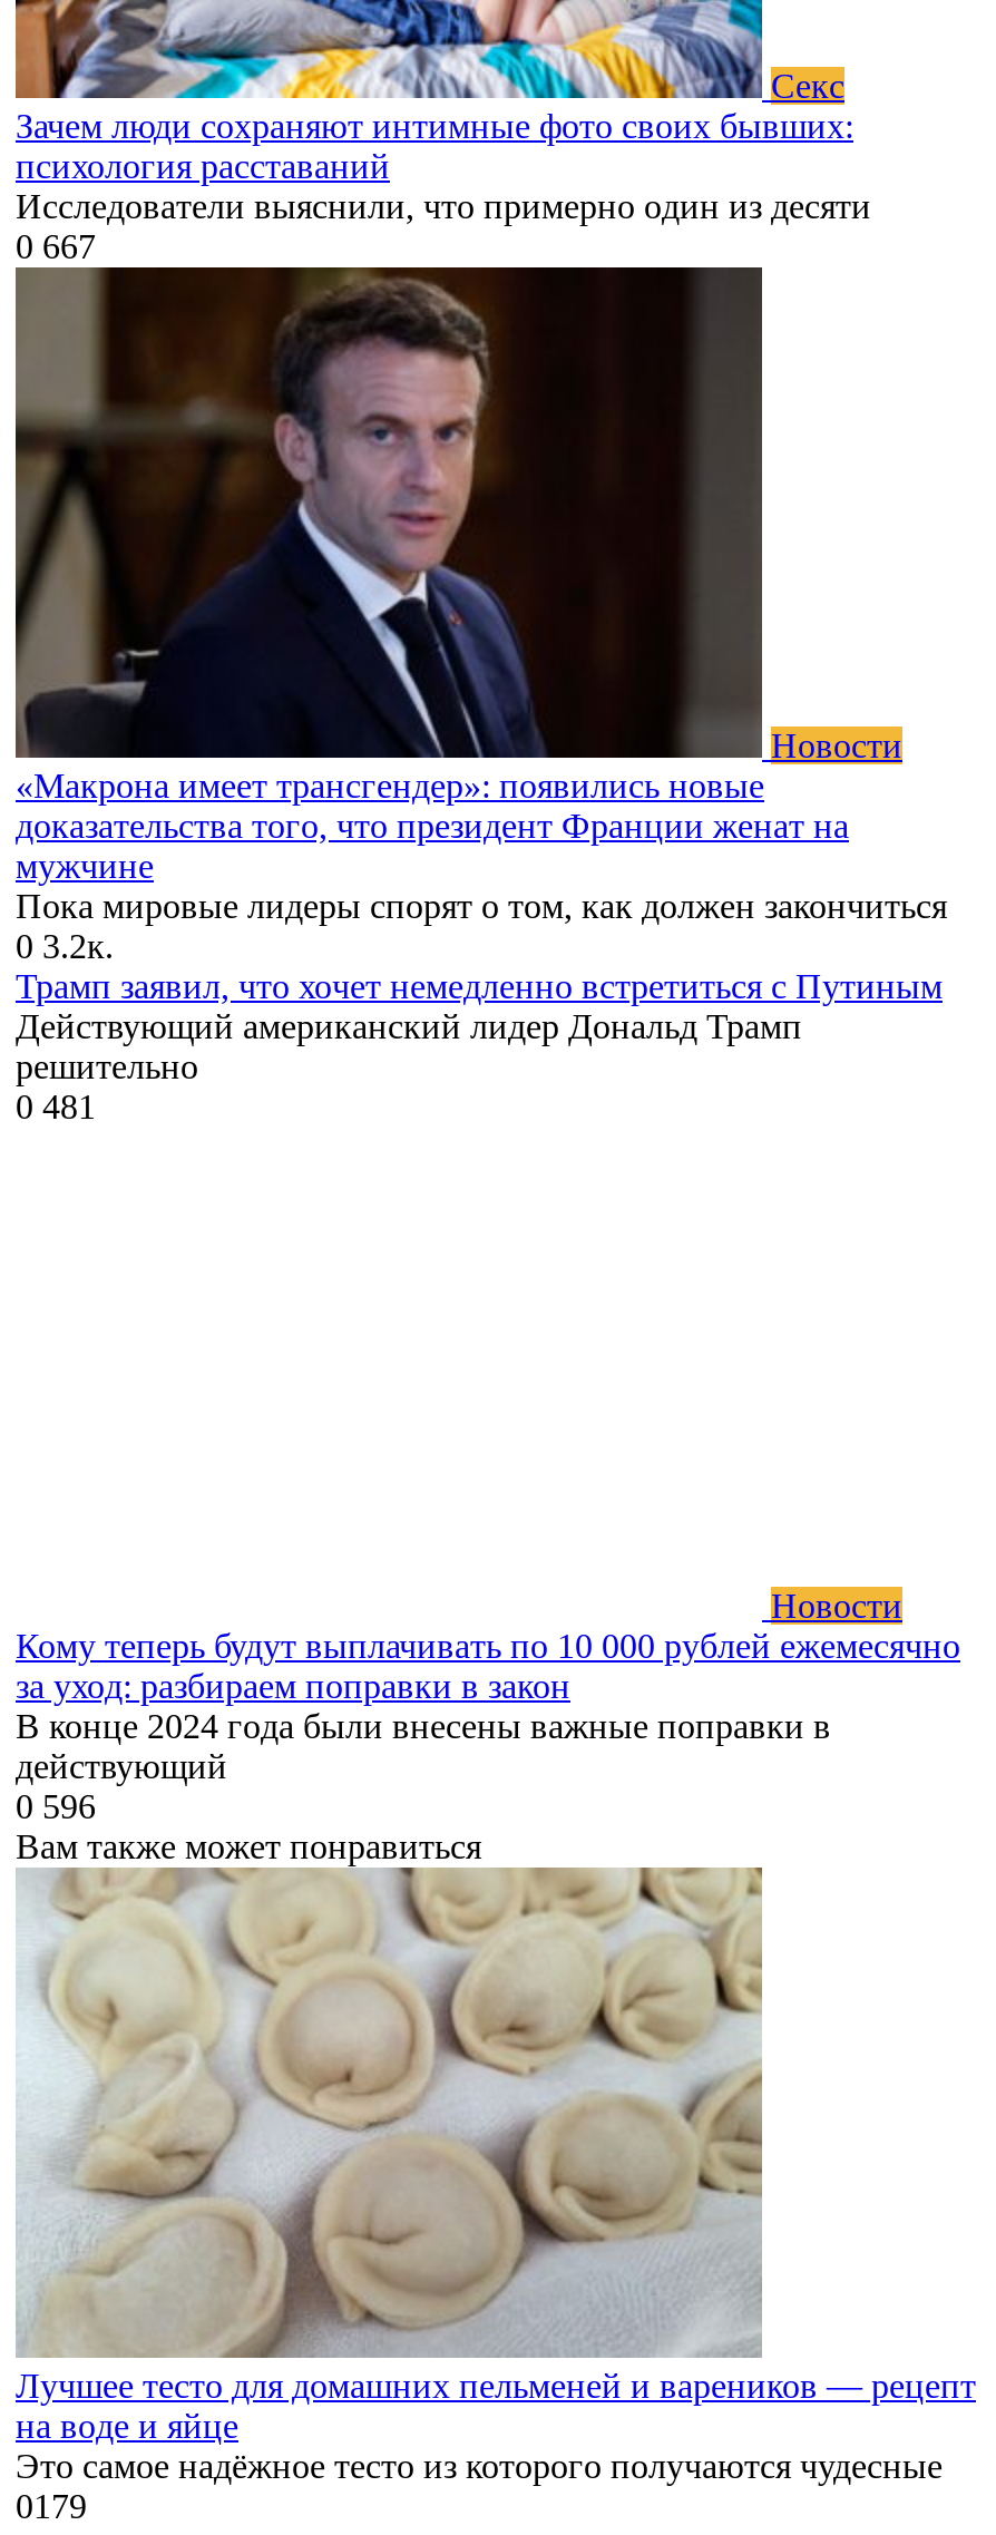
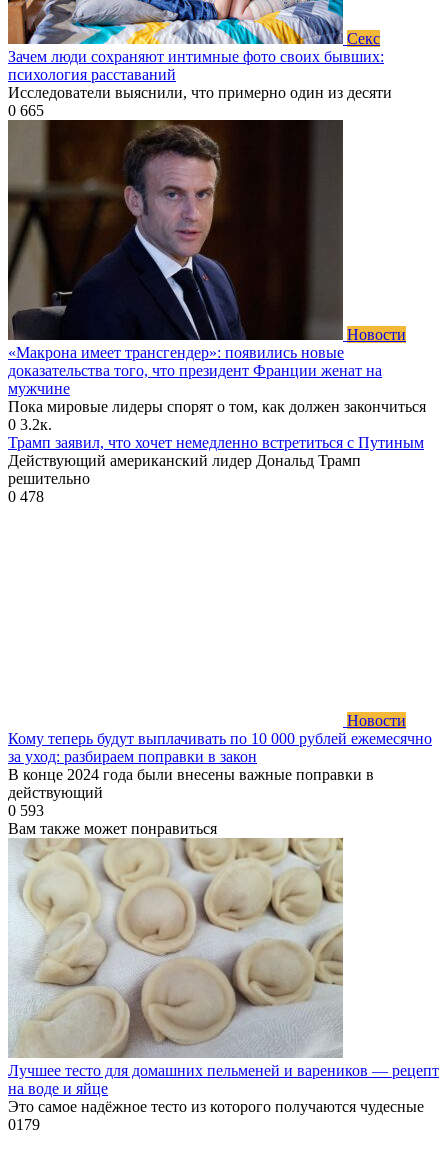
- 0 667
+ 0 665

- 0 481
+ 0 478

- 0 596
+ 0 593
